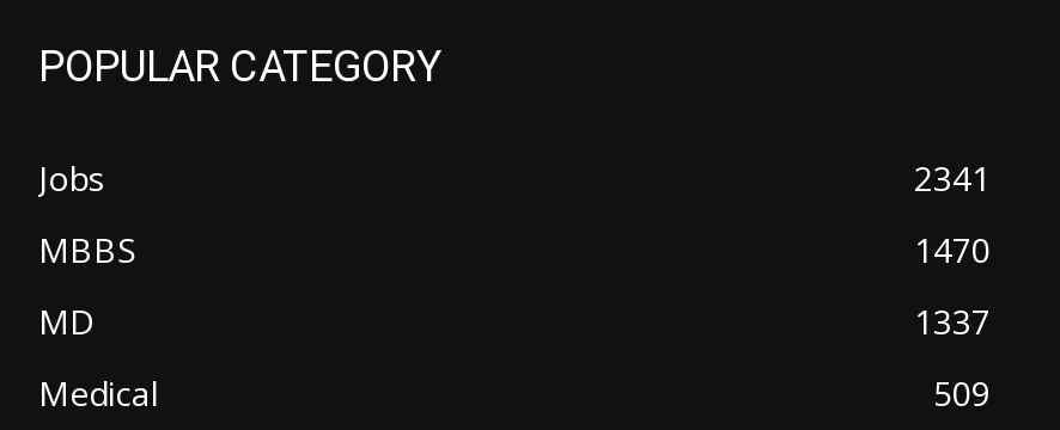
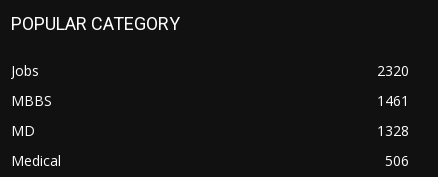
- 2341
+ 2320

- 1470
+ 1461

- 1337
+ 1328

- 509
+ 506
